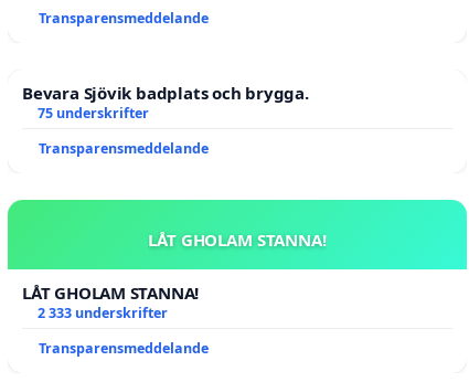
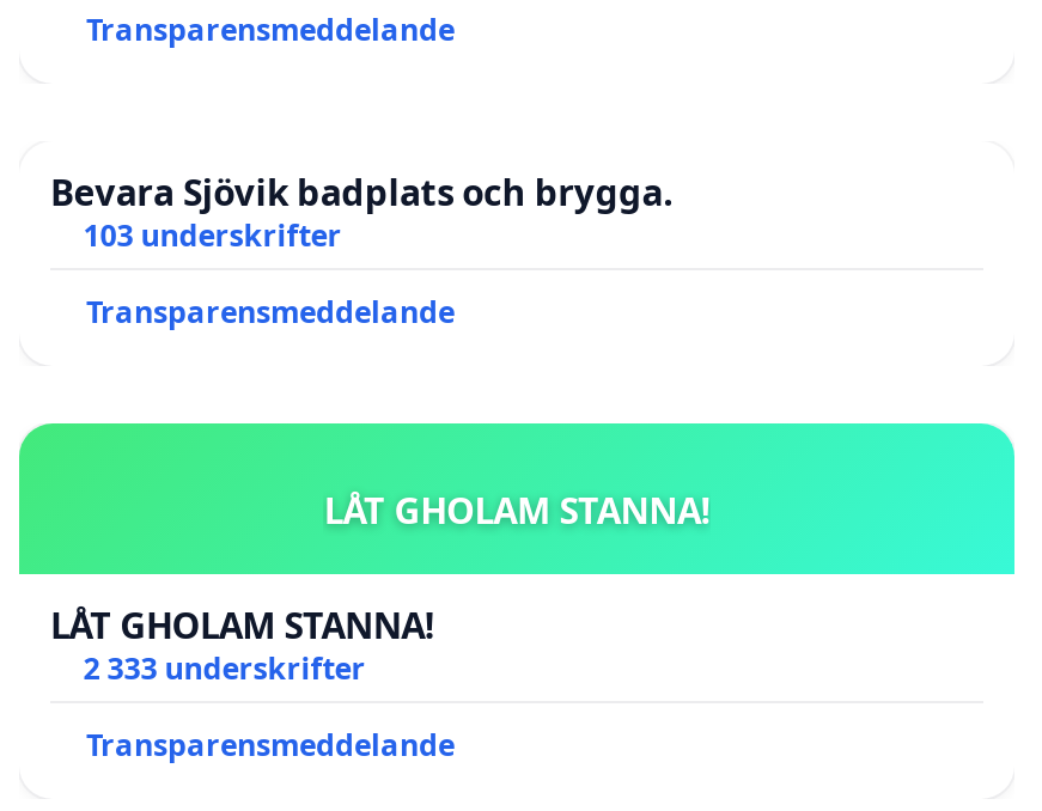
- 75 underskrifter
+ 103 underskrifter
